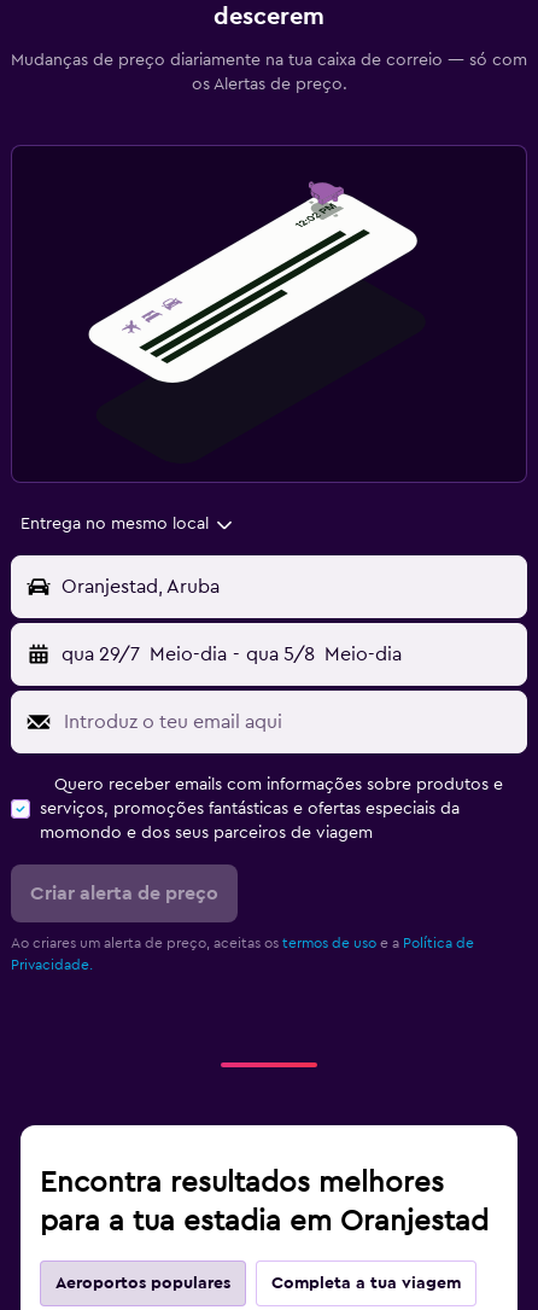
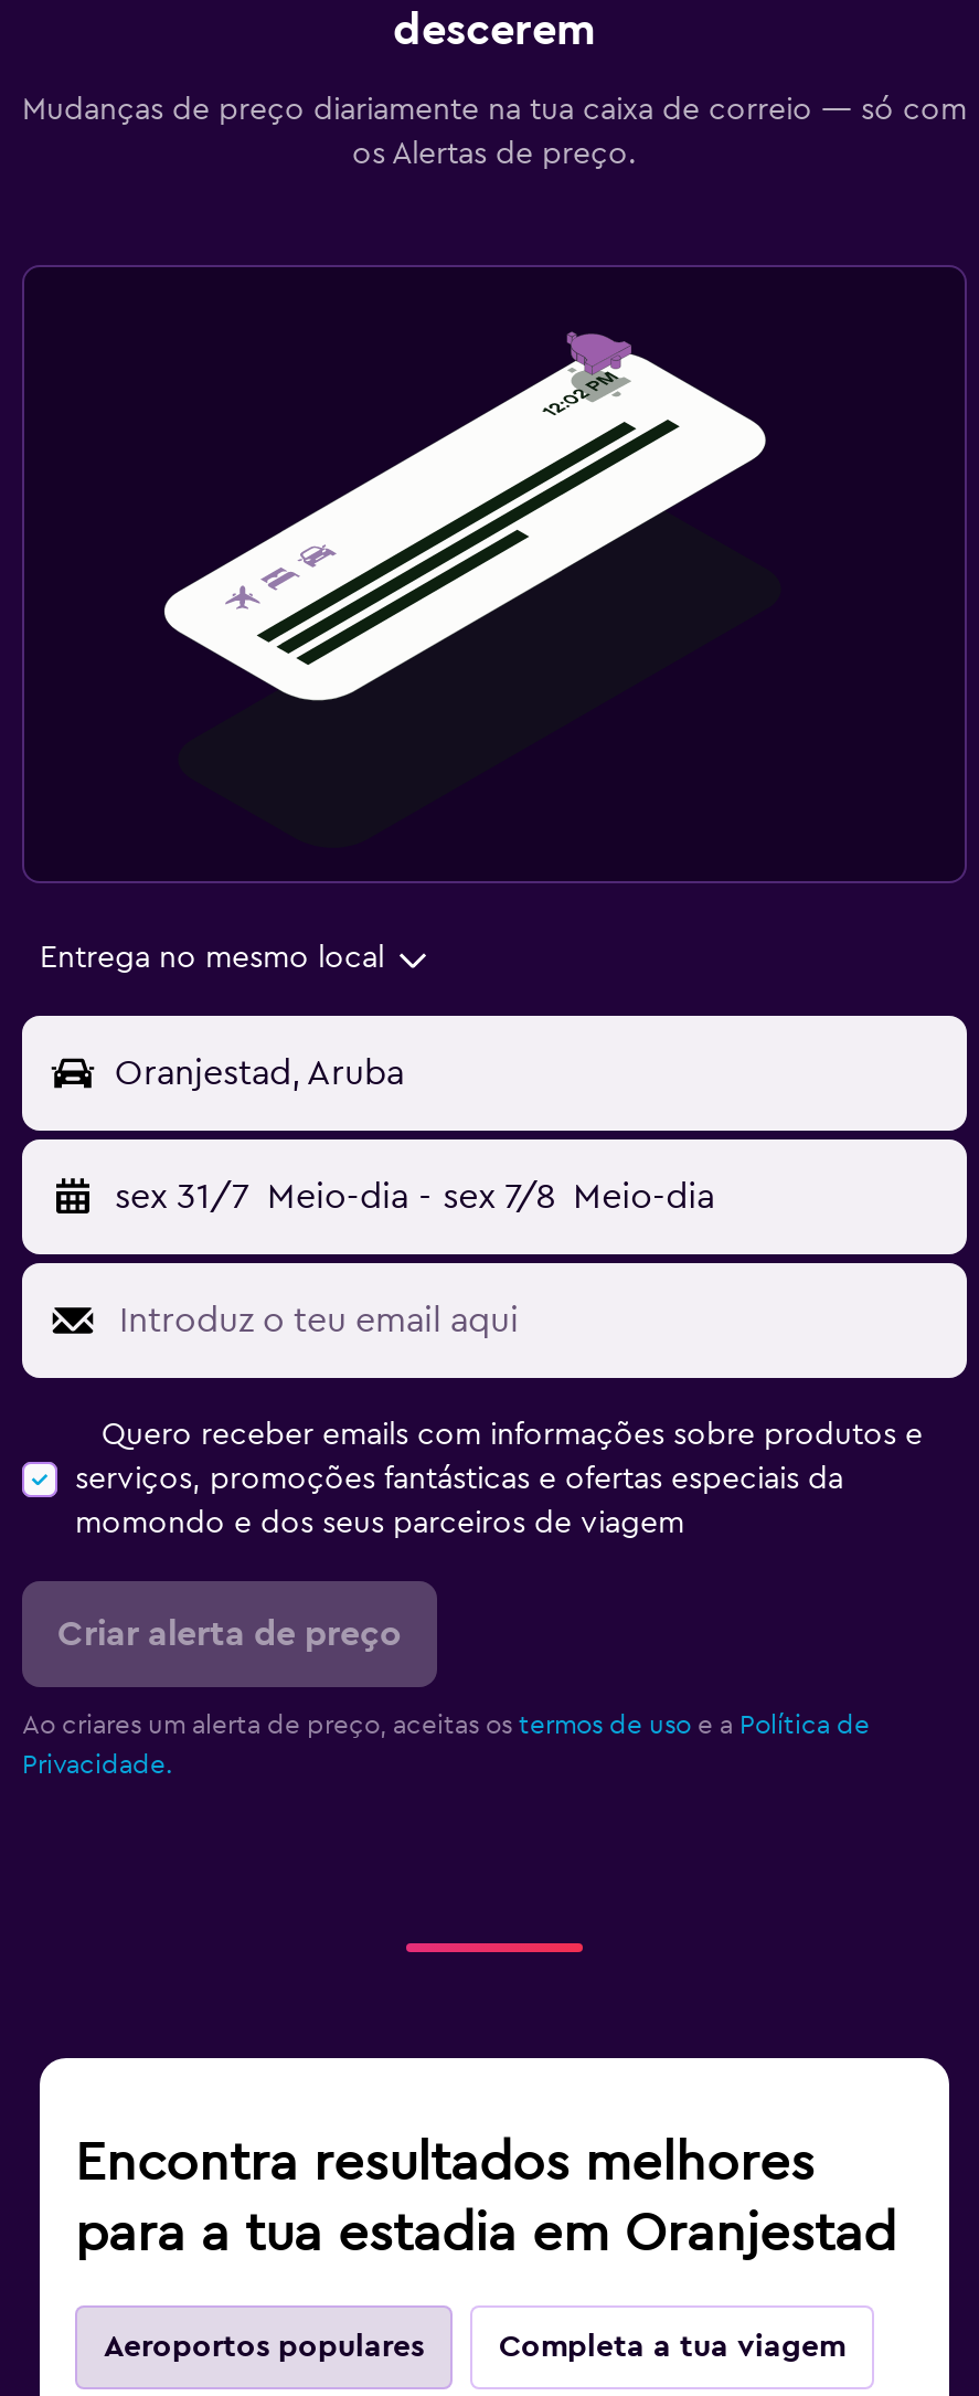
- qua 29/7 Meio-dia - qua 5/8 Meio-dia
+ sex 31/7 Meio-dia - sex 7/8 Meio-dia
